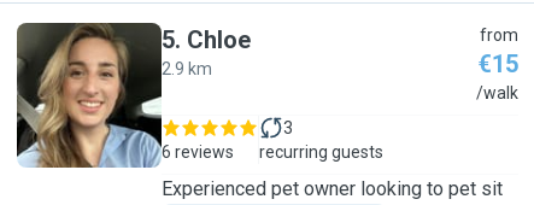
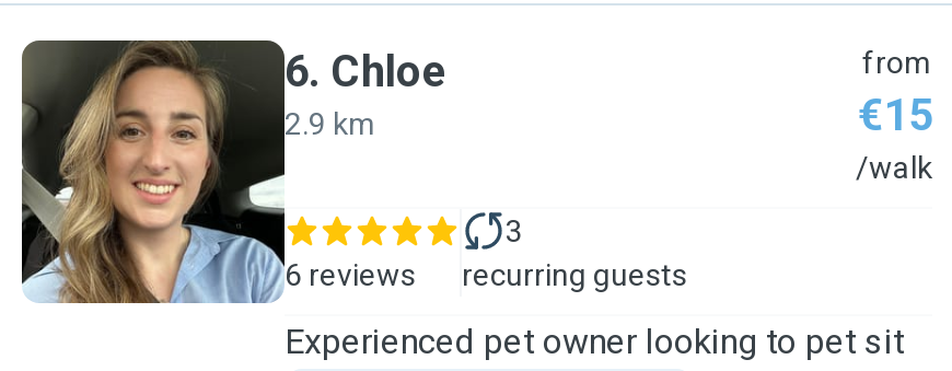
- 5. Chloe
+ 6. Chloe
